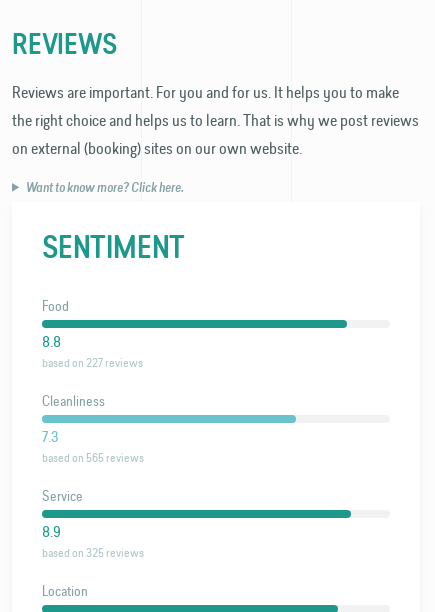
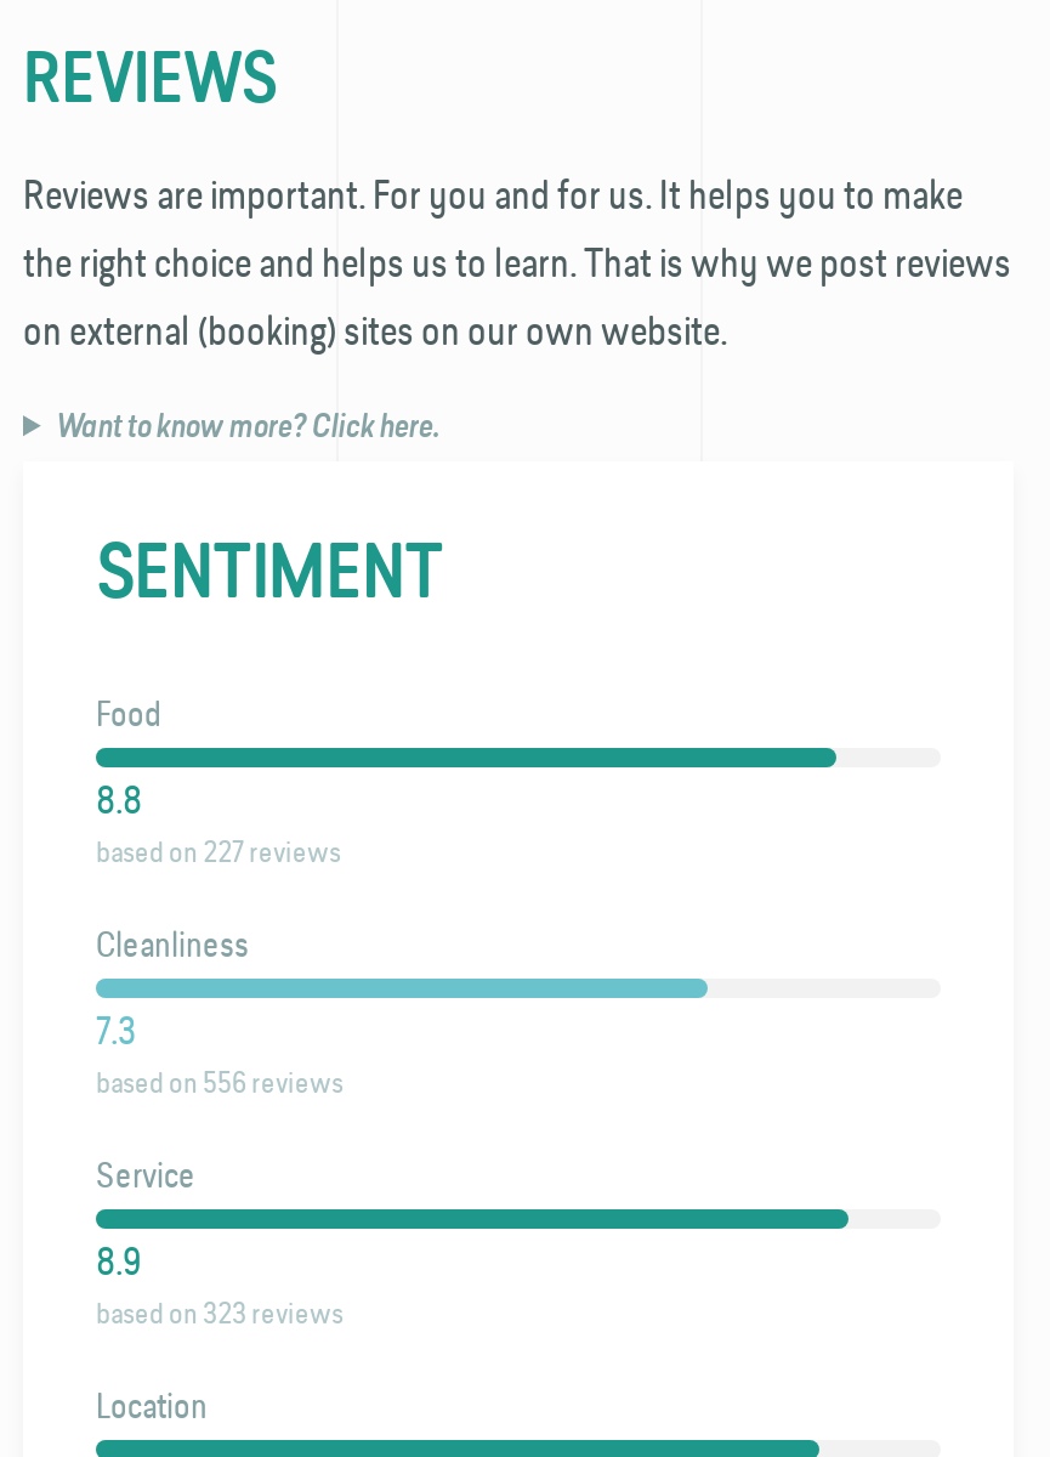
- based on 565 reviews
+ based on 556 reviews

- based on 325 reviews
+ based on 323 reviews
